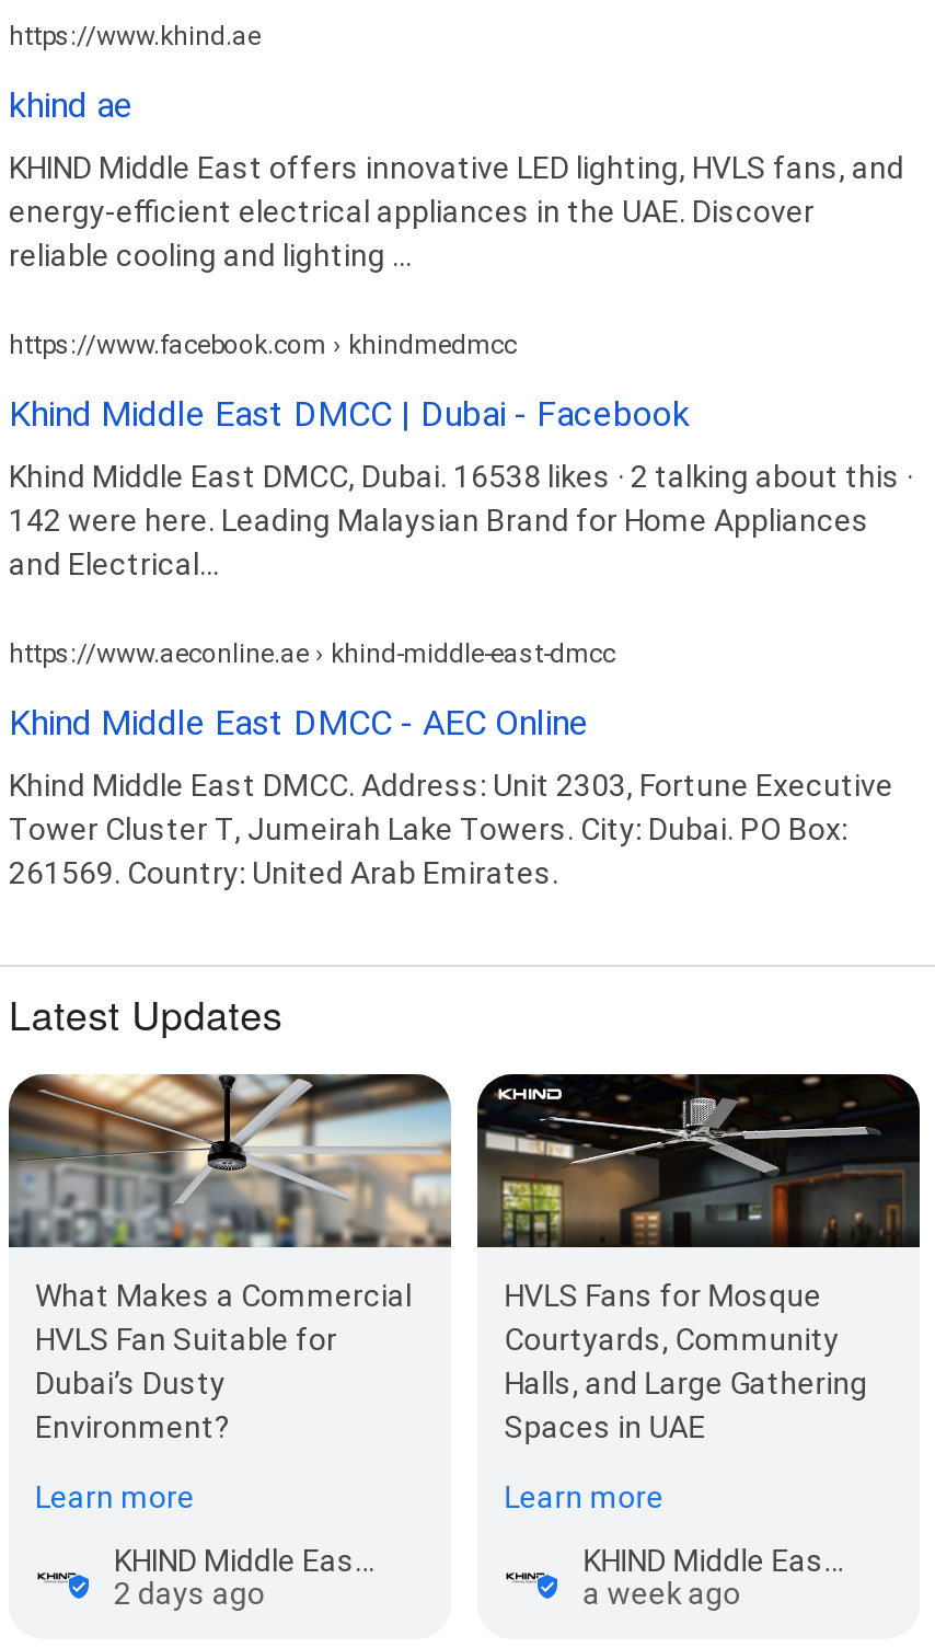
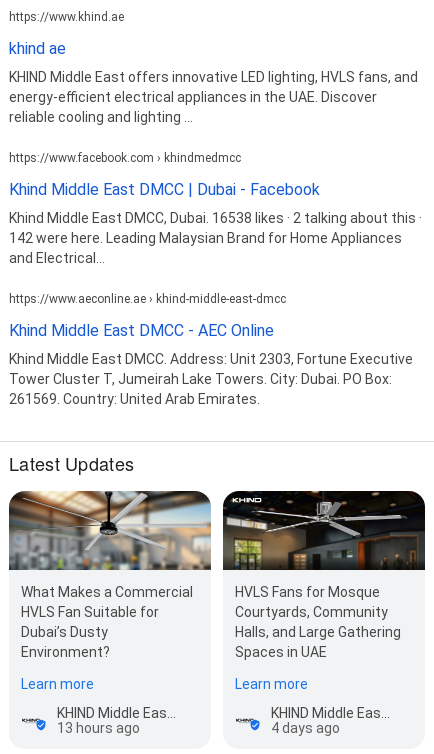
- 2 days ago
+ 13 hours ago

- a week ago
+ 4 days ago
